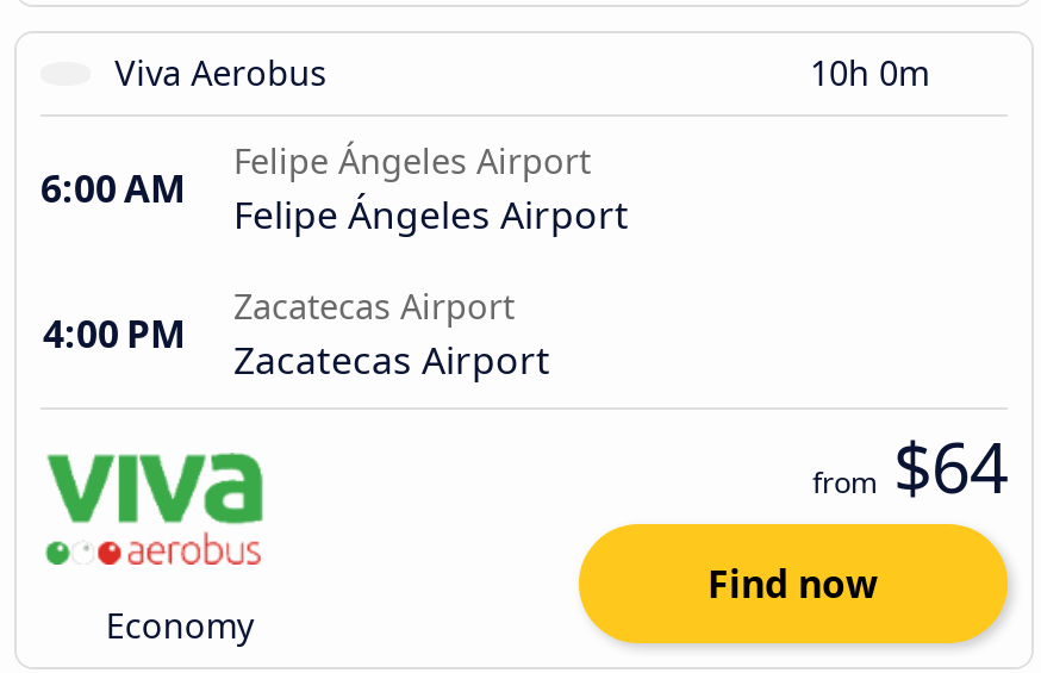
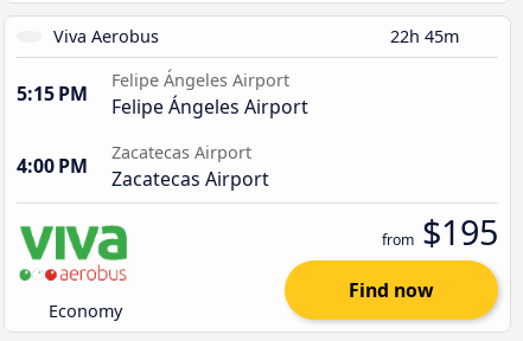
- 10h 0m
+ 22h 45m

- 6:00 AM Felipe Ángeles Airport
+ 5:15 PM Felipe Ángeles Airport

- from $64
+ from $195
